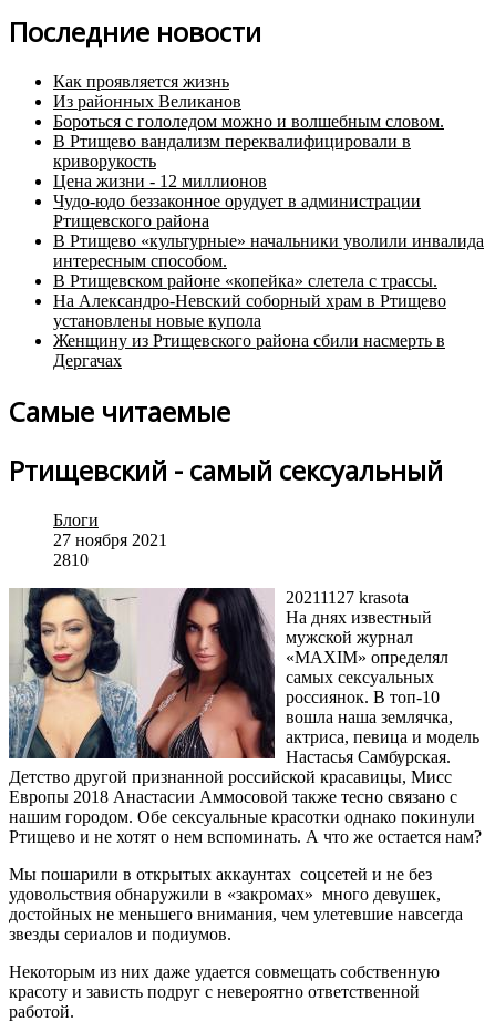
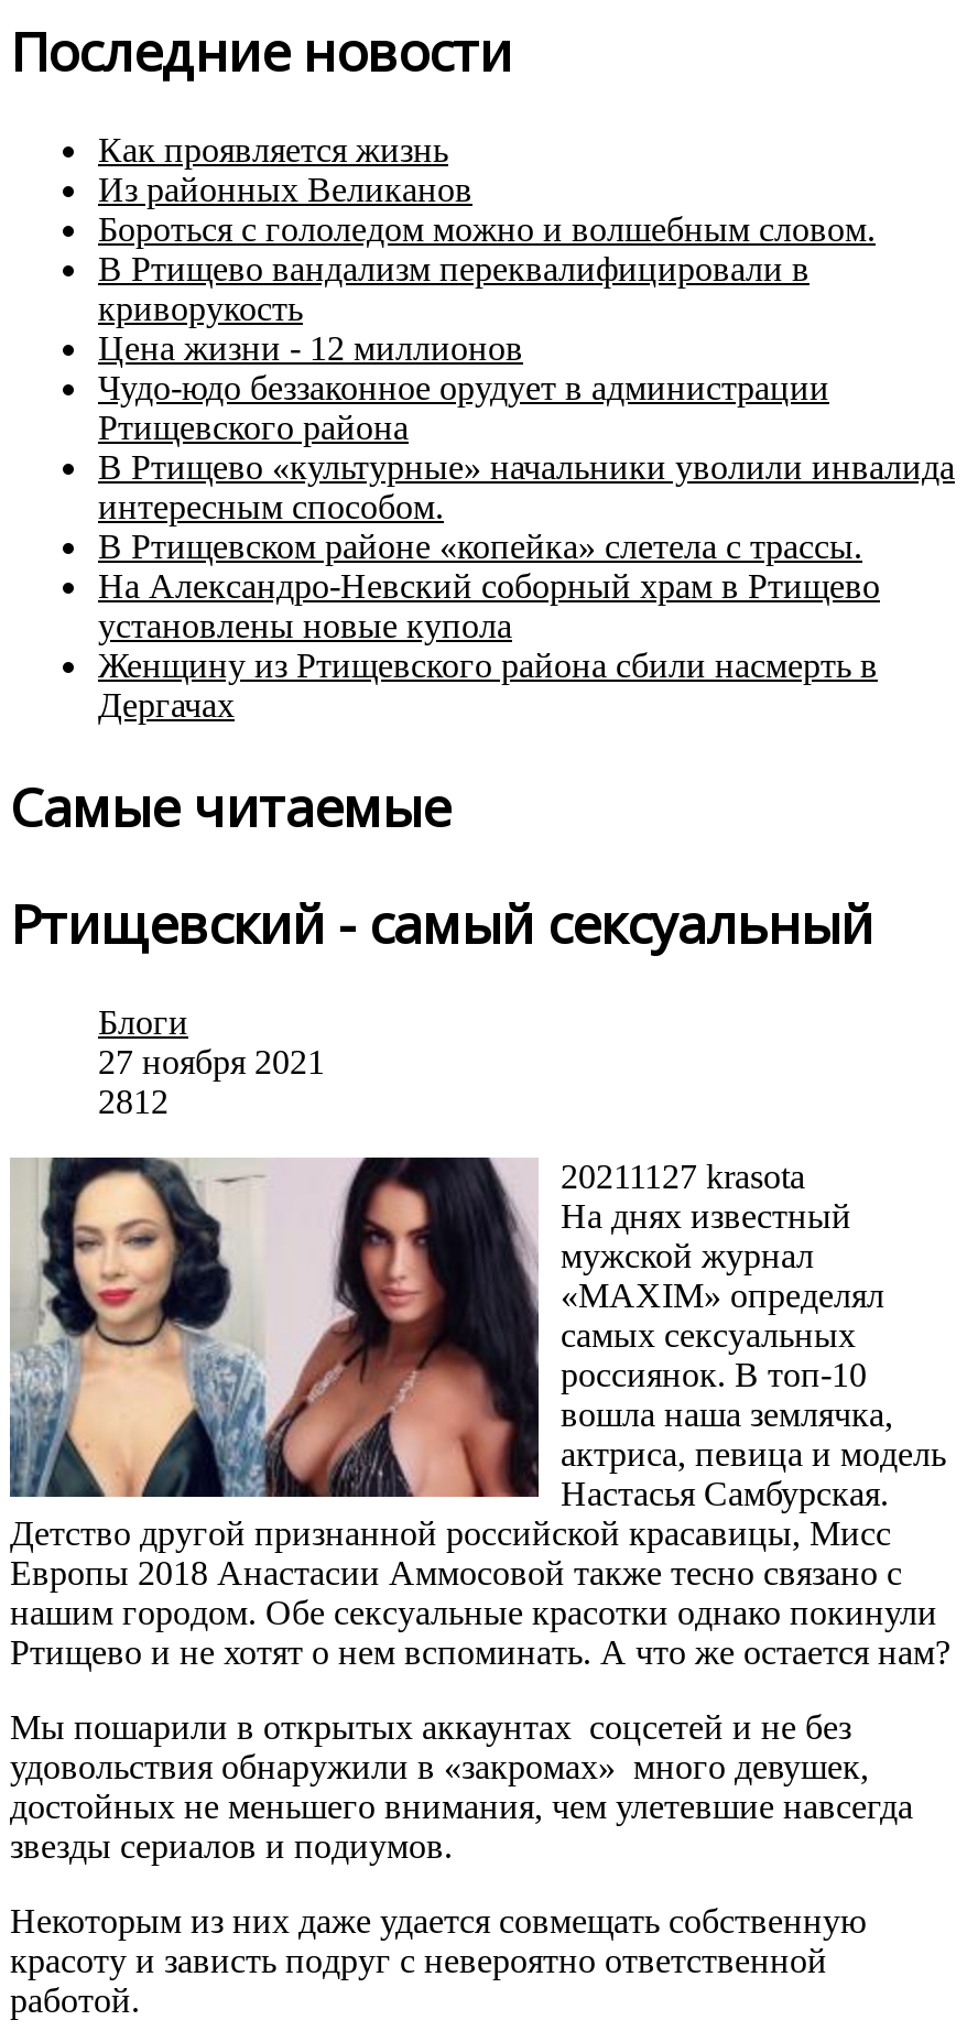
- 2810
+ 2812
